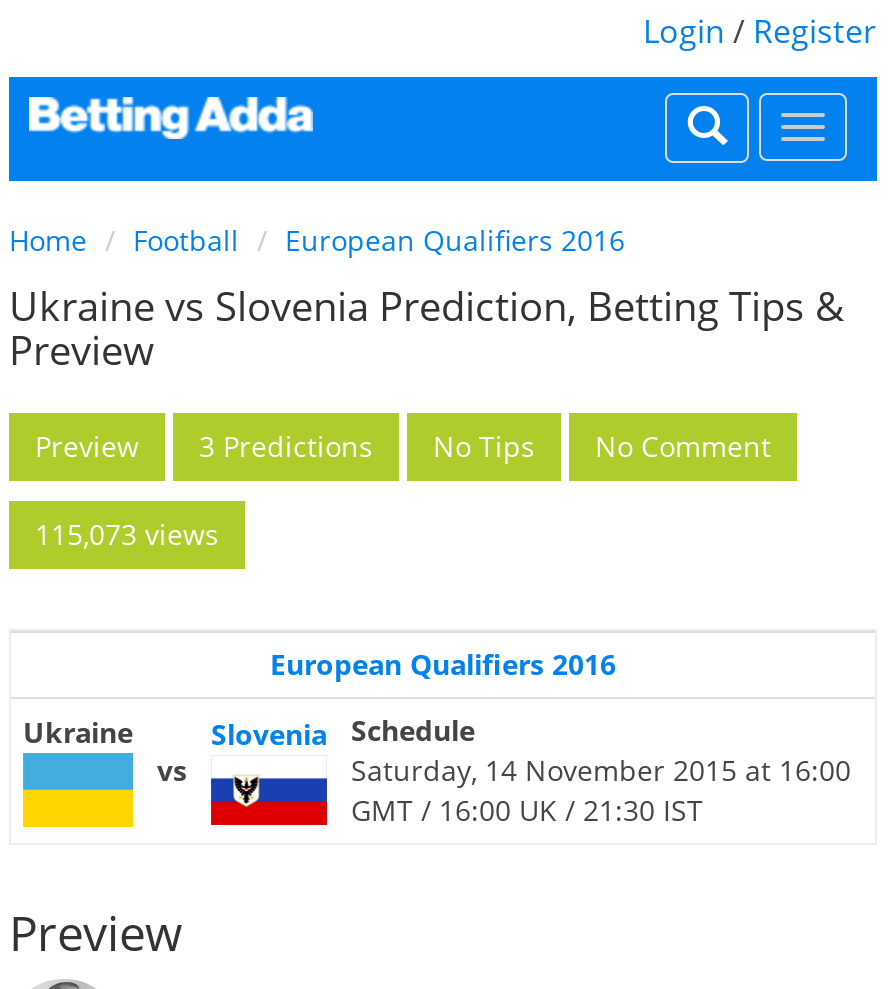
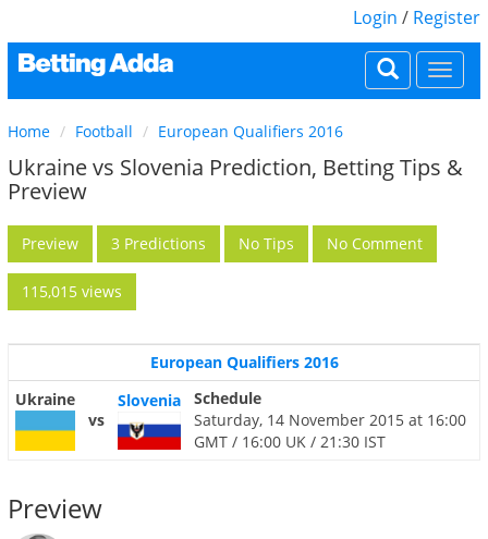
- 115,073 views
+ 115,015 views
